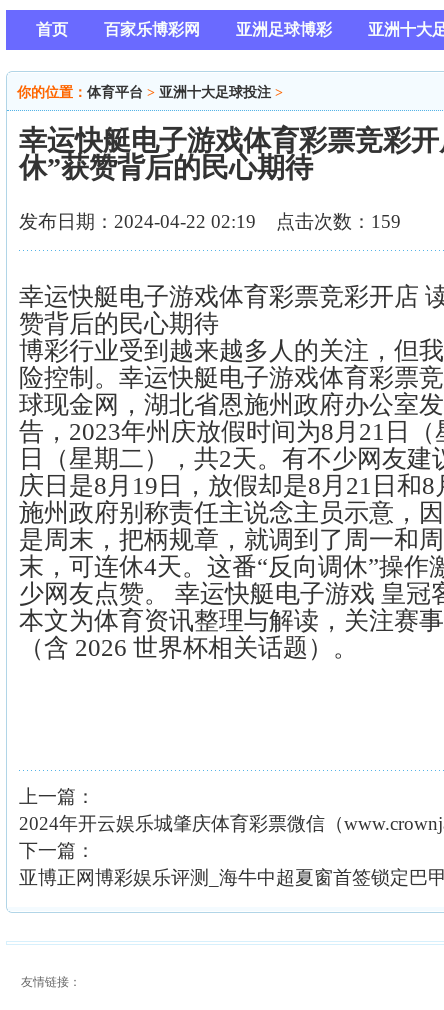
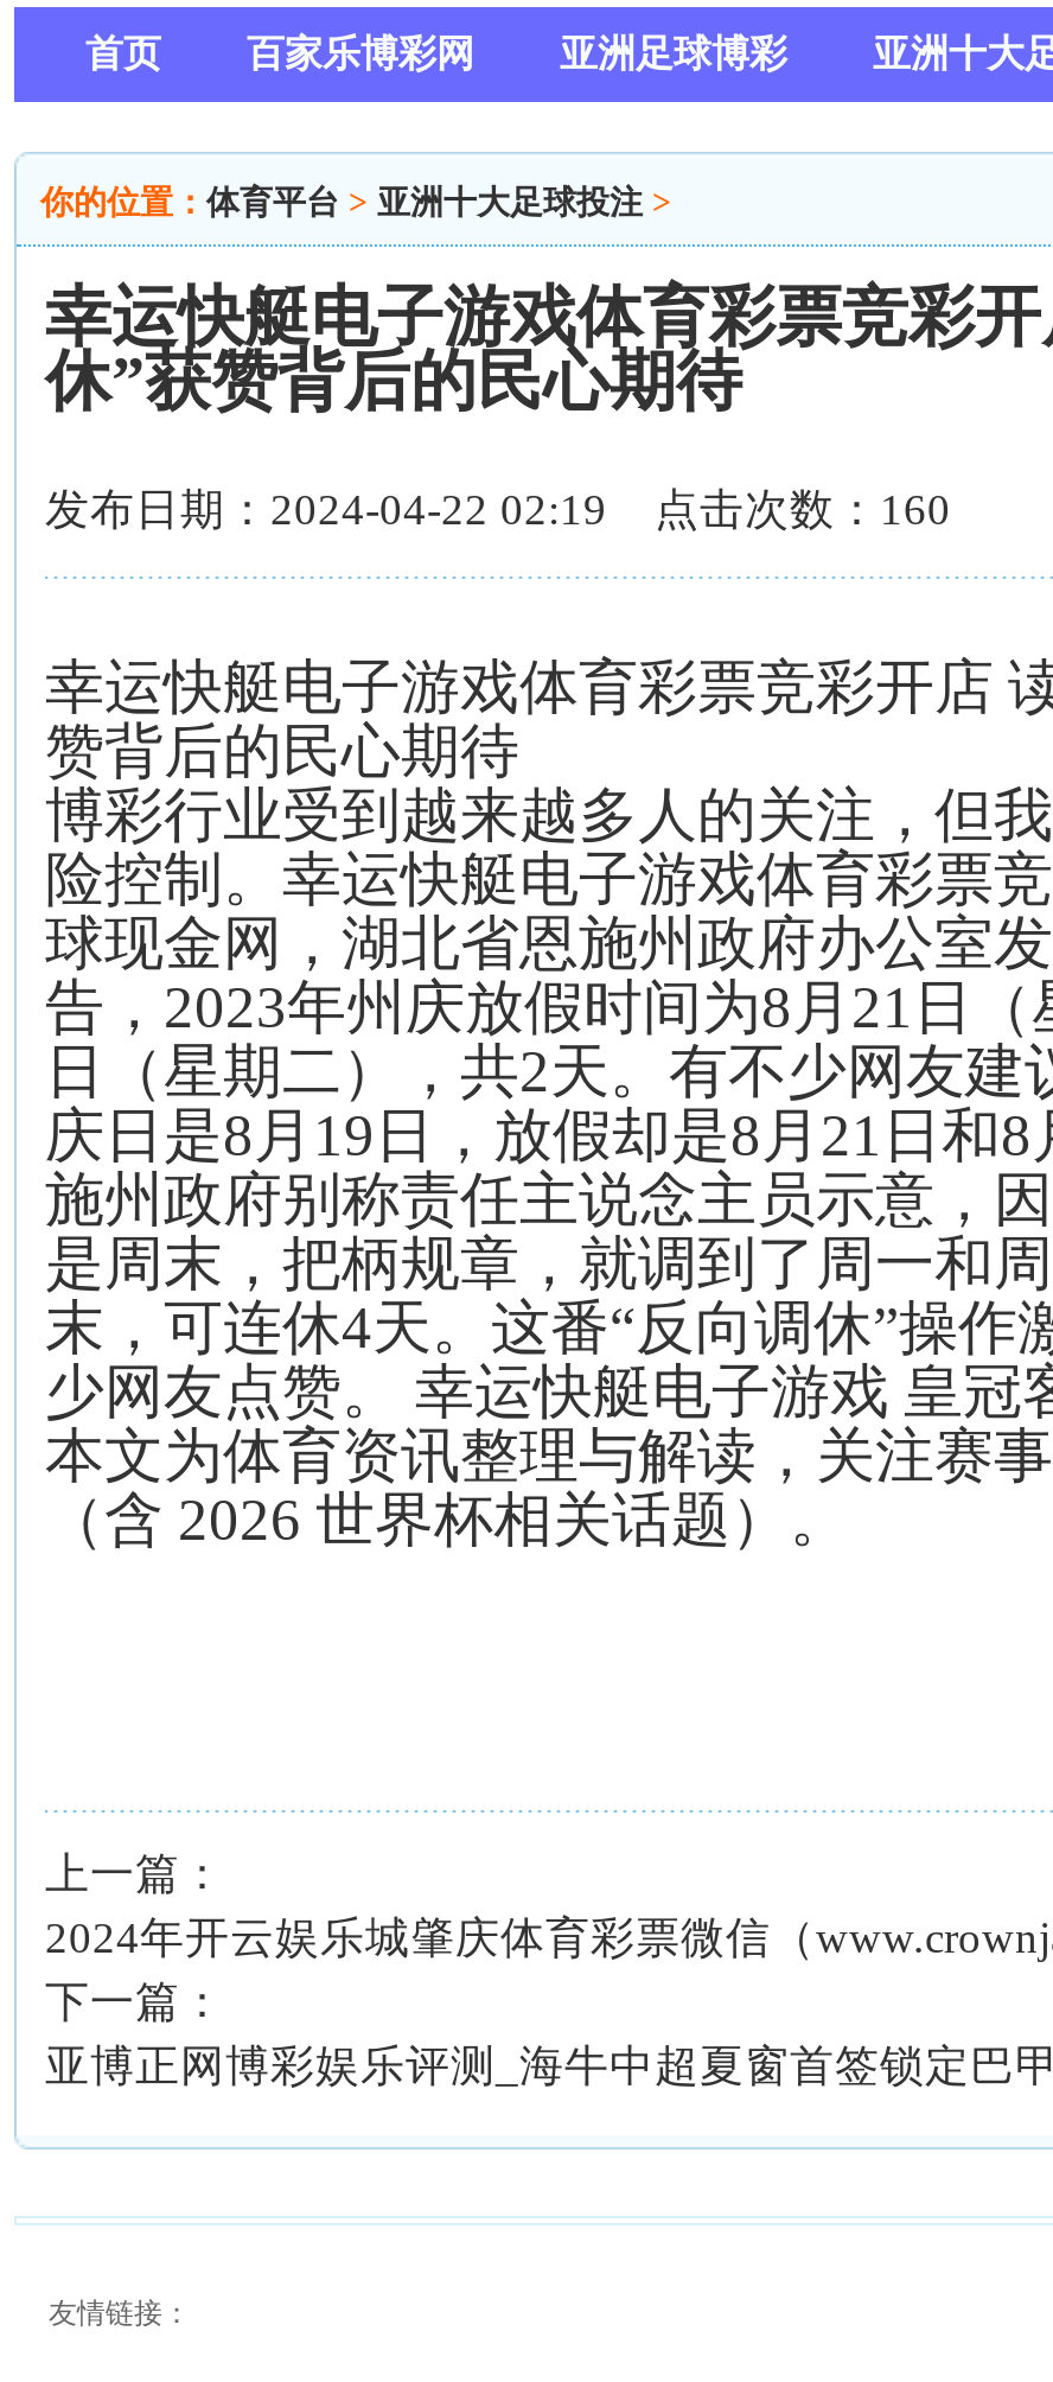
- 发布日期：2024-04-22 02:19 点击次数：159
+ 发布日期：2024-04-22 02:19 点击次数：160
